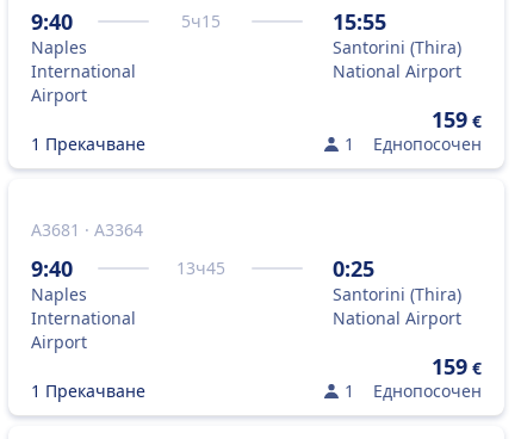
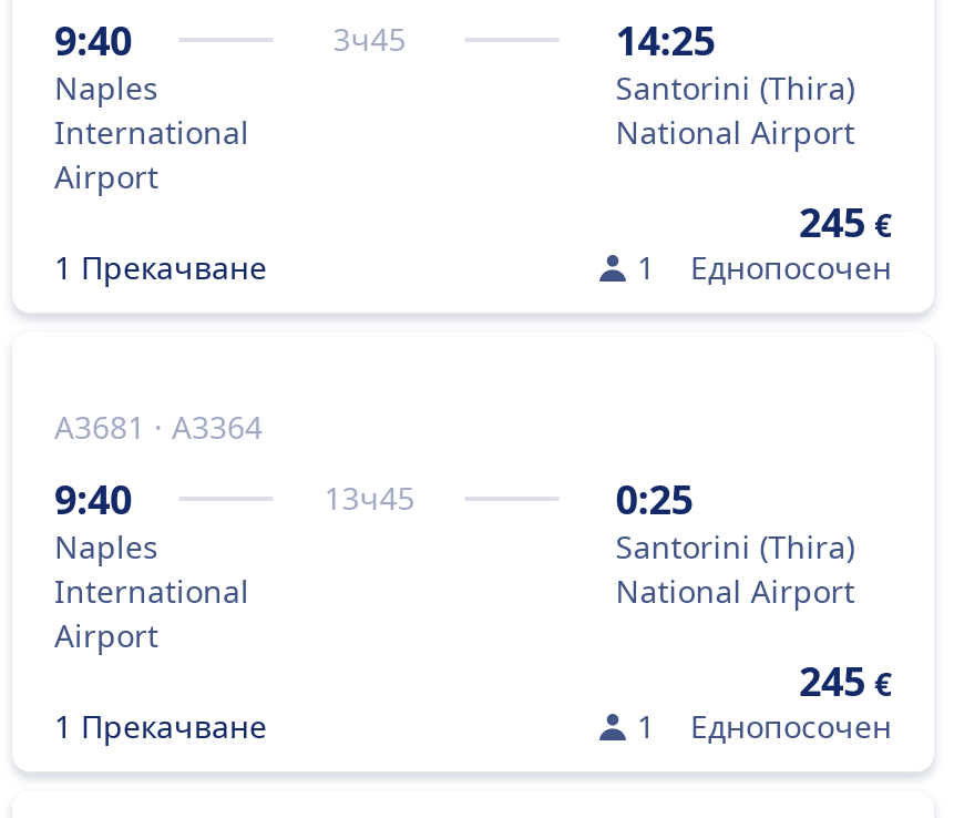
- 5ч15
+ 3ч45

- 15:55
+ 14:25

- 159 €
+ 245 €

- 159 €
+ 245 €
